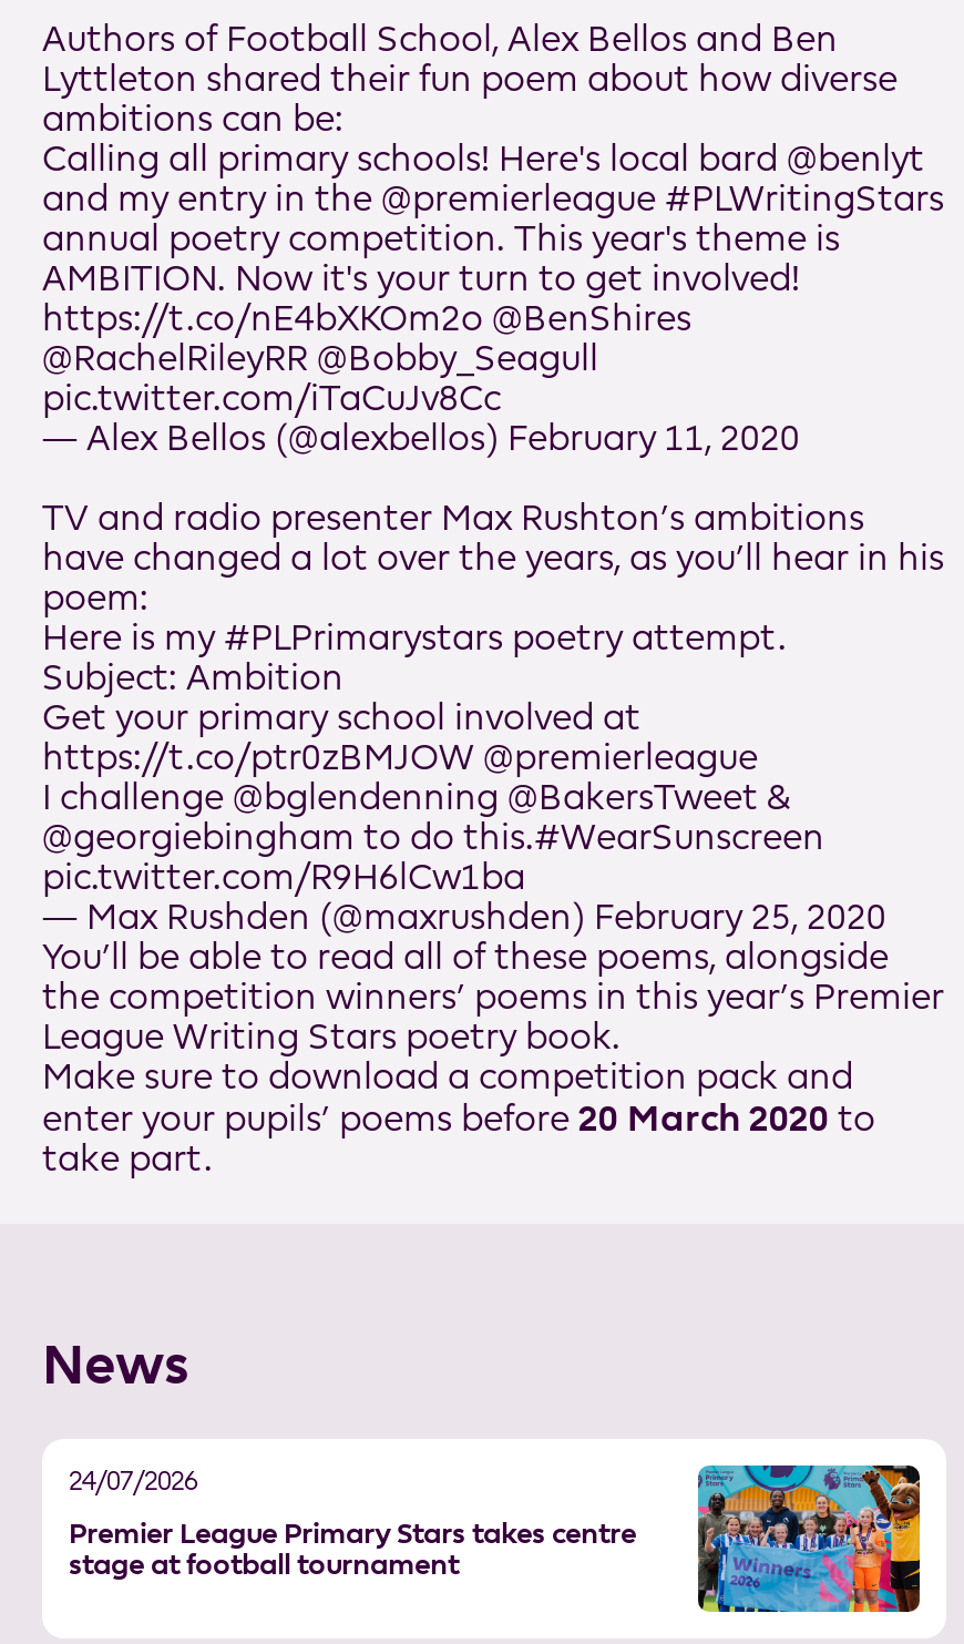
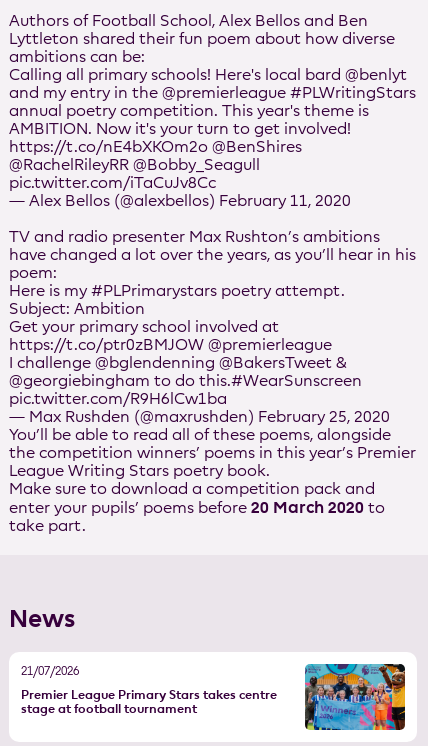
- 24/07/2026
+ 21/07/2026
